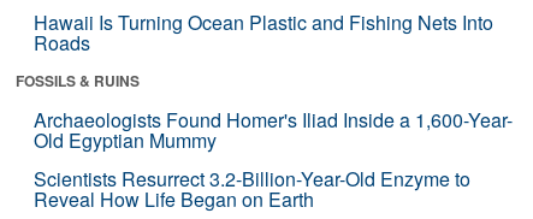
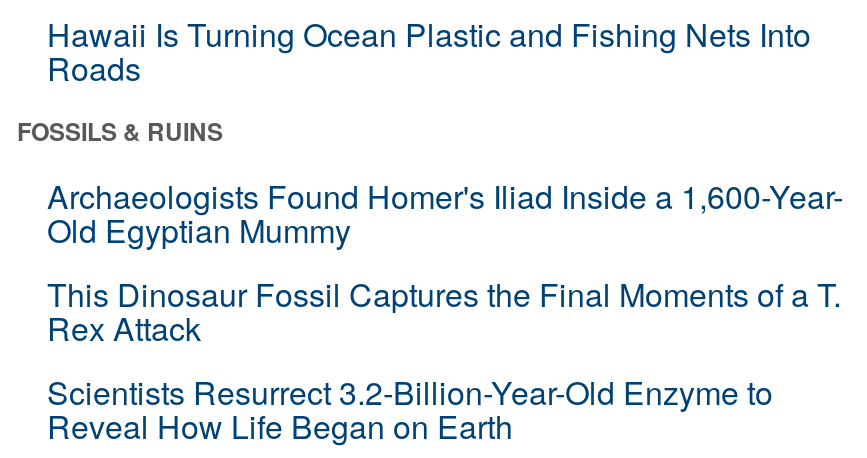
+ This Dinosaur Fossil Captures the Final Moments of a T.
+ Rex Attack
